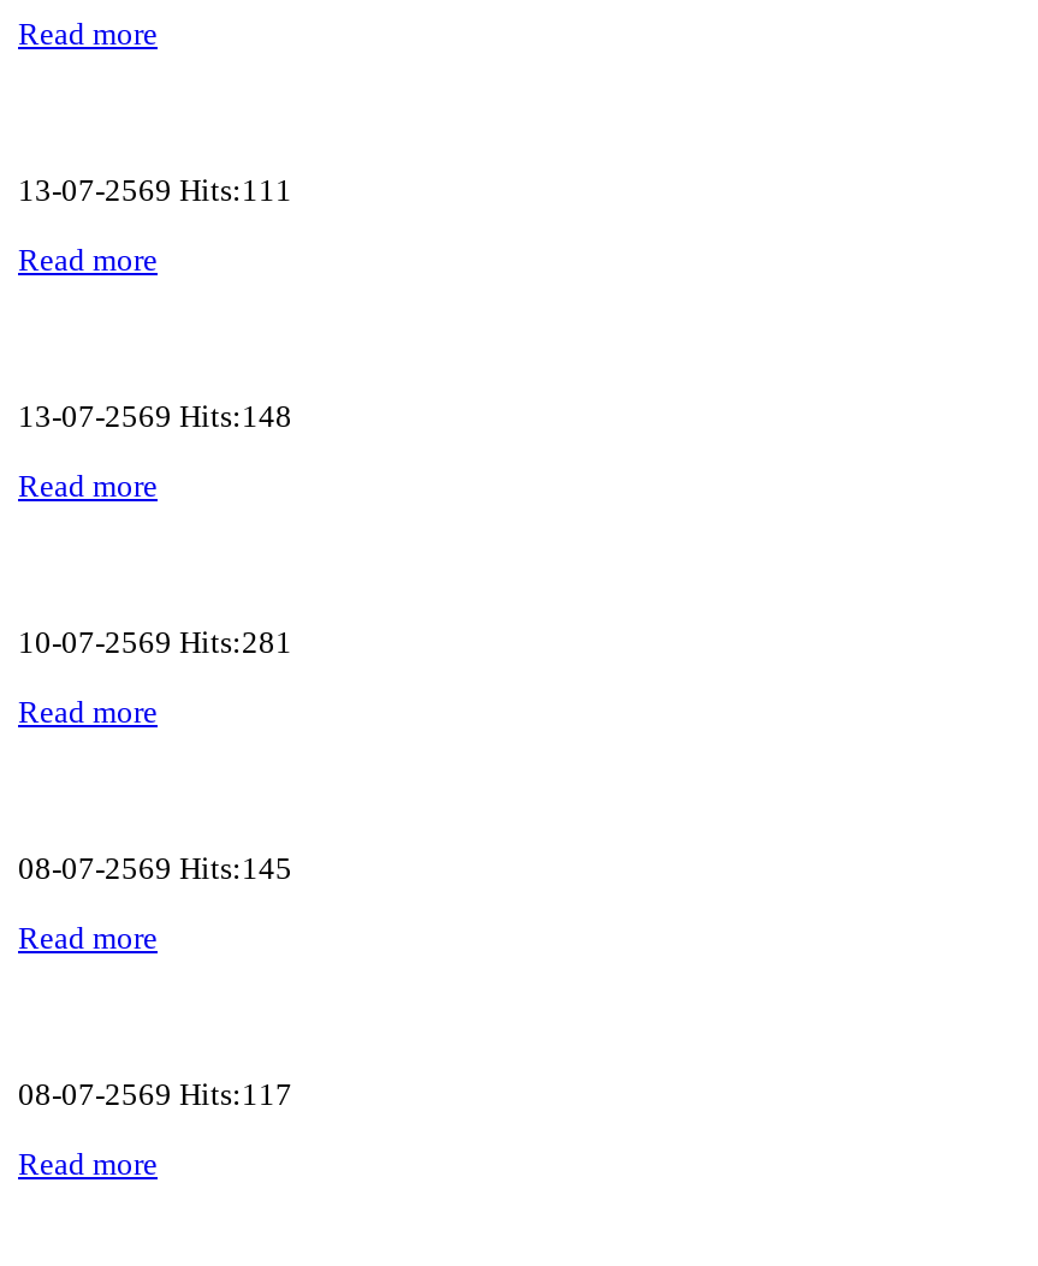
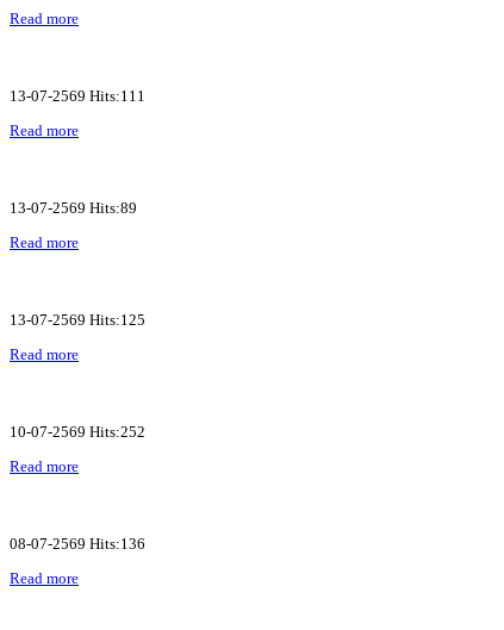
- 13-07-2569 Hits:148
+ 13-07-2569 Hits:89

- 10-07-2569 Hits:281
+ 13-07-2569 Hits:125

- 08-07-2569 Hits:145
+ 10-07-2569 Hits:252

- 08-07-2569 Hits:117
+ 08-07-2569 Hits:136
